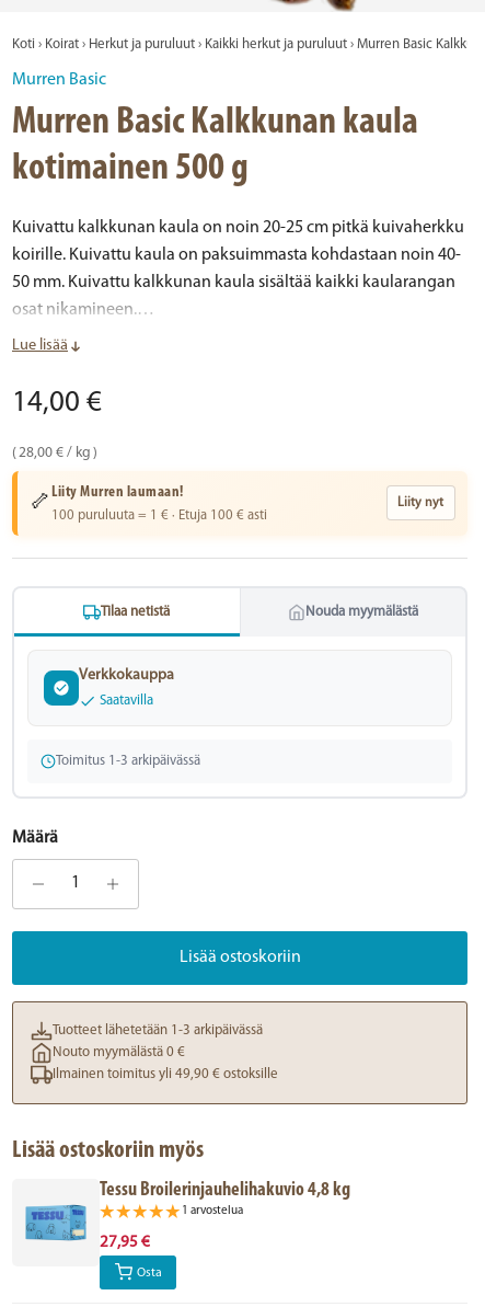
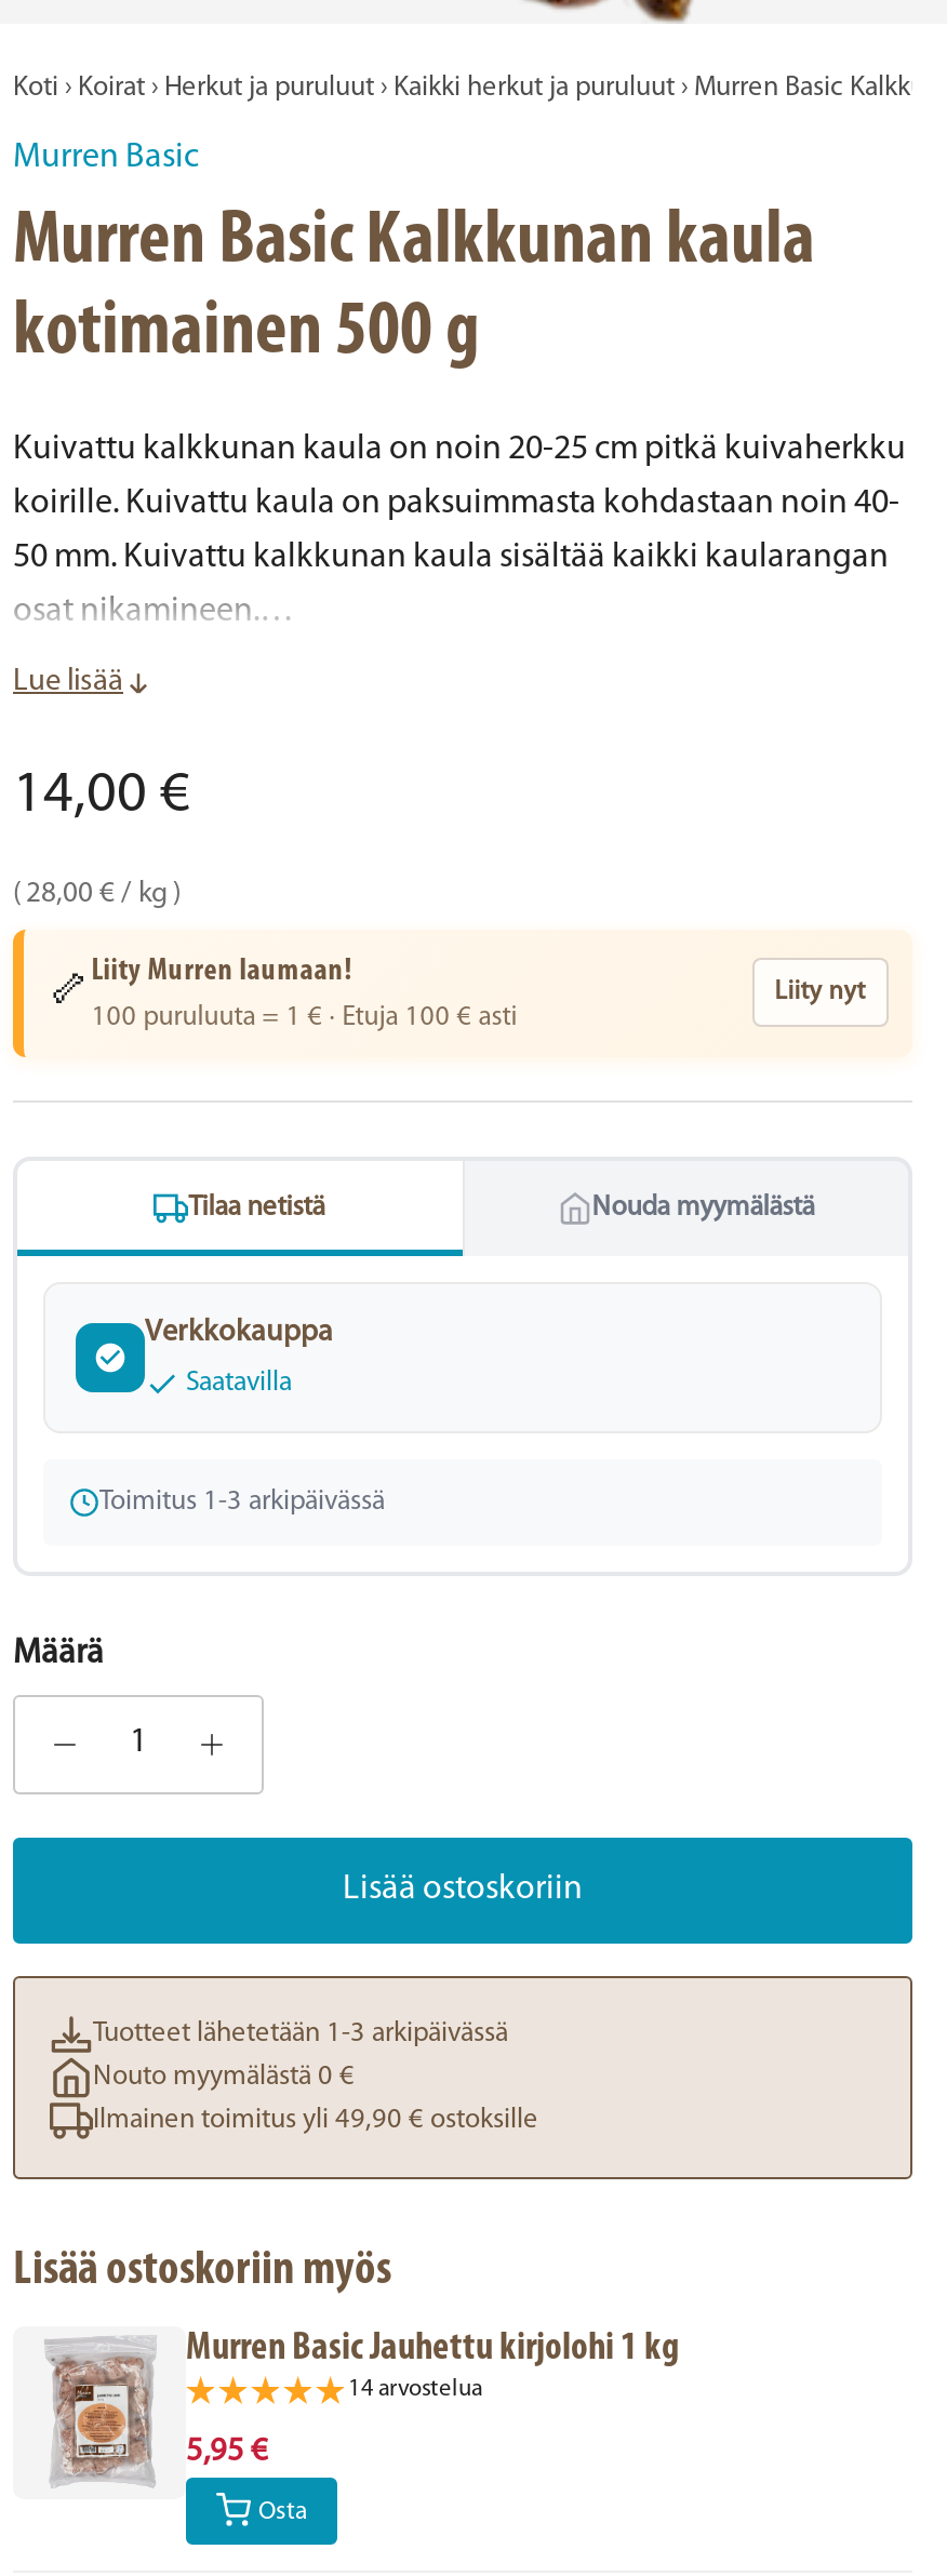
- [image]
- Tessu Broilerinjauhelihakuvio 4,8 kg
+ [image]
+ Murren Basic Jauhettu kirjolohi 1 kg

- 1 arvostelua
+ 14 arvostelua

- 27,95 €
+ 5,95 €
